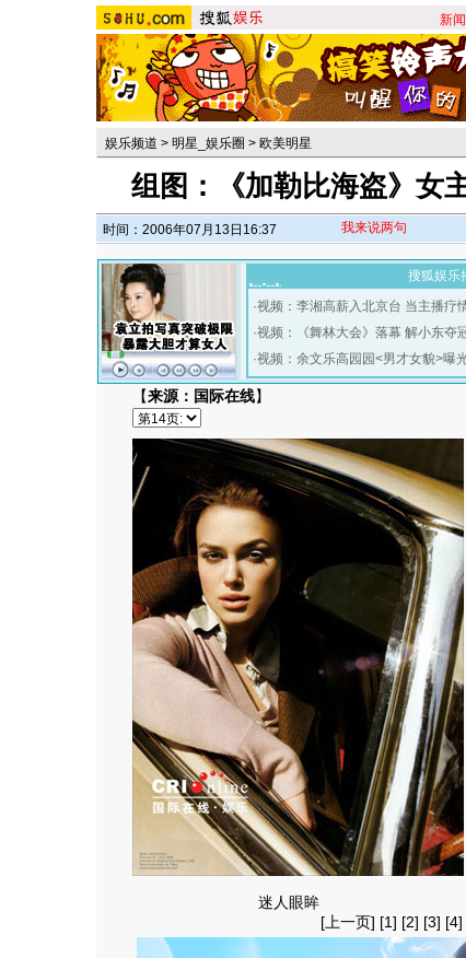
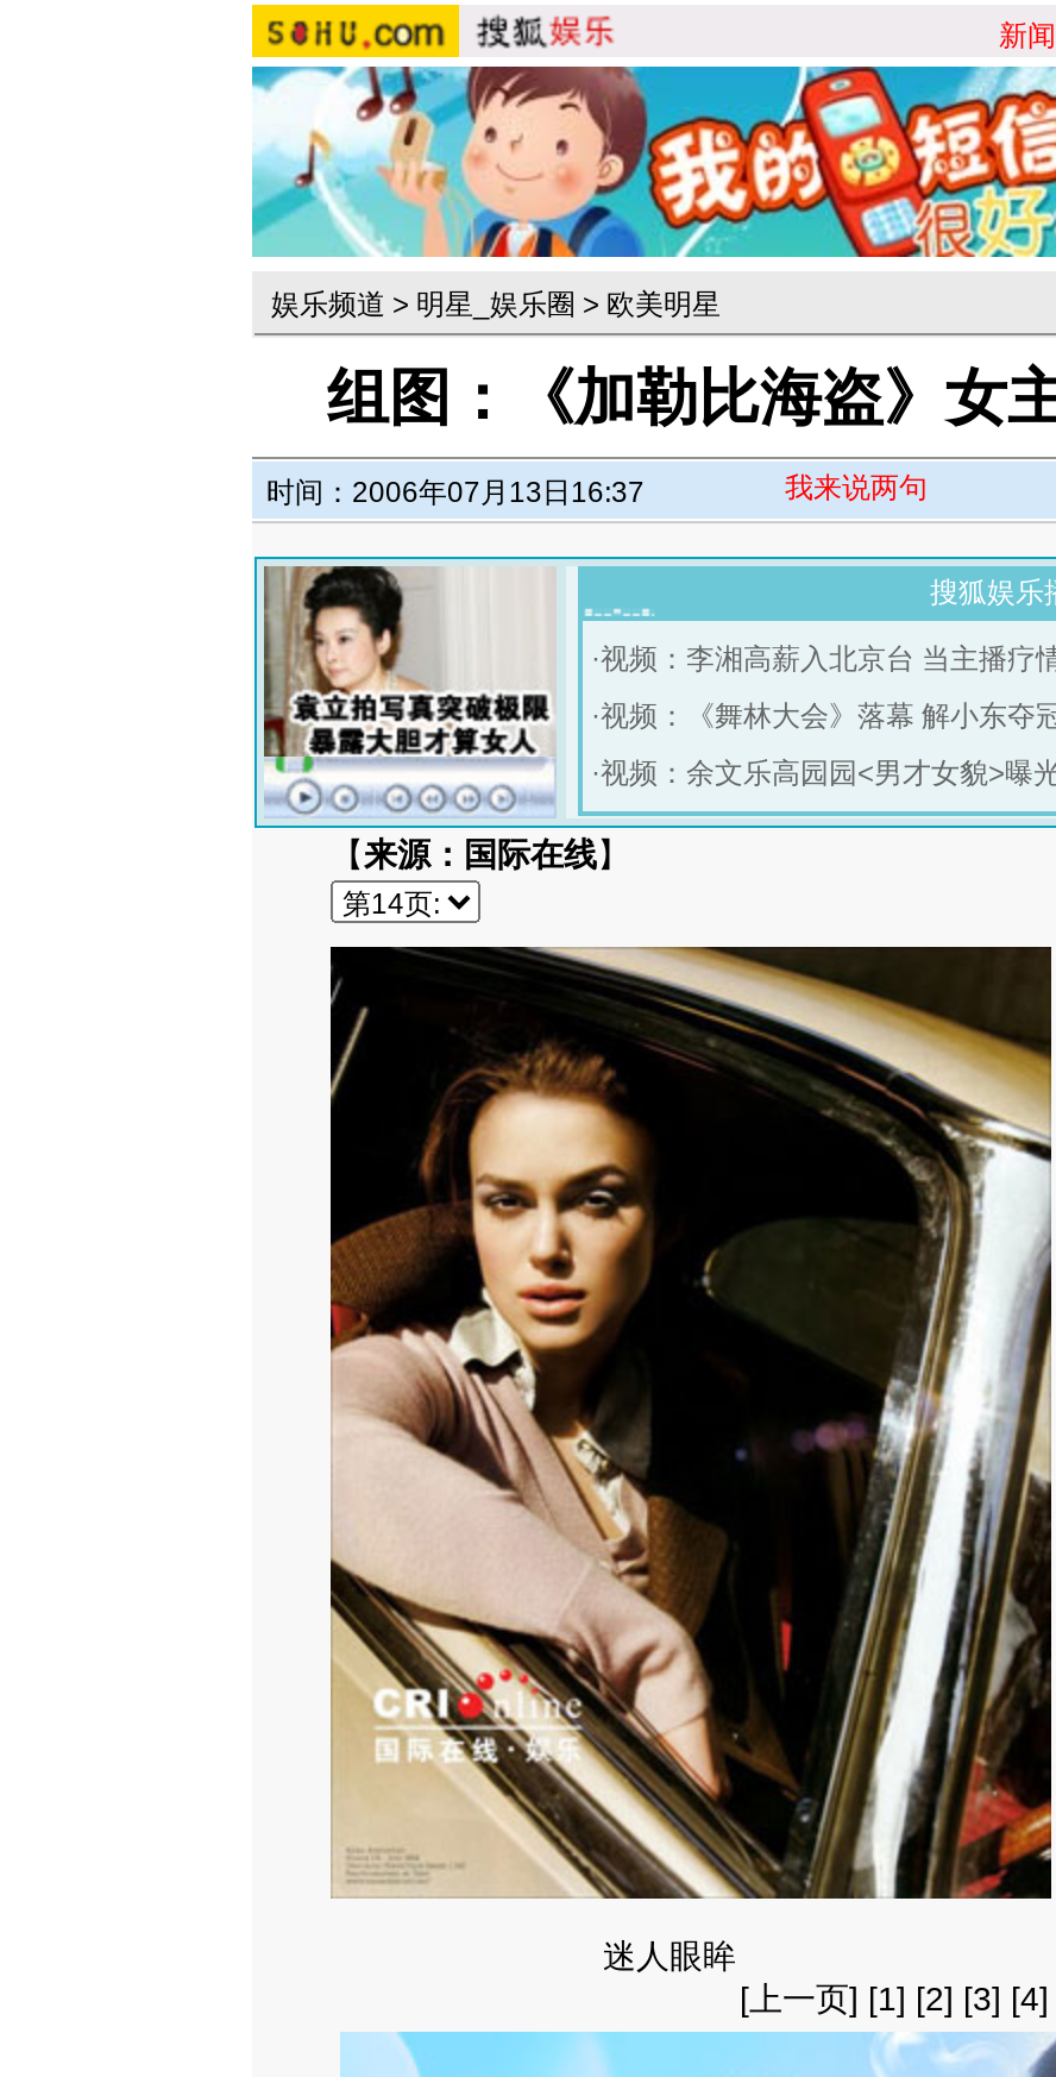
- [image]
+ [image]
